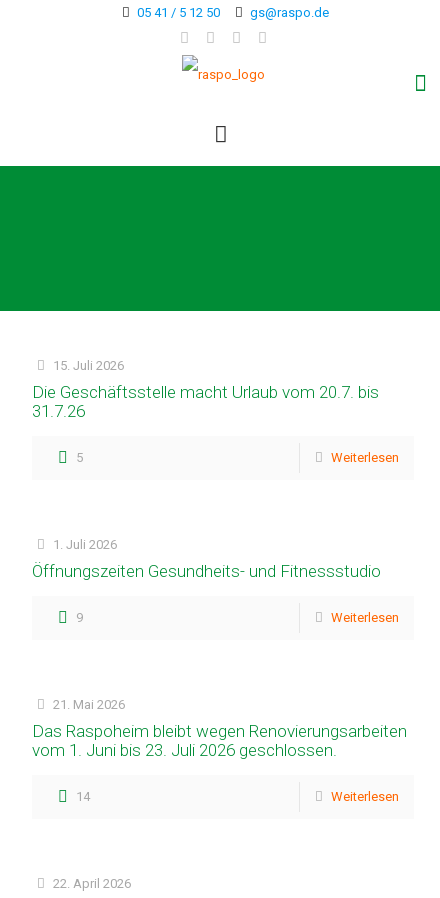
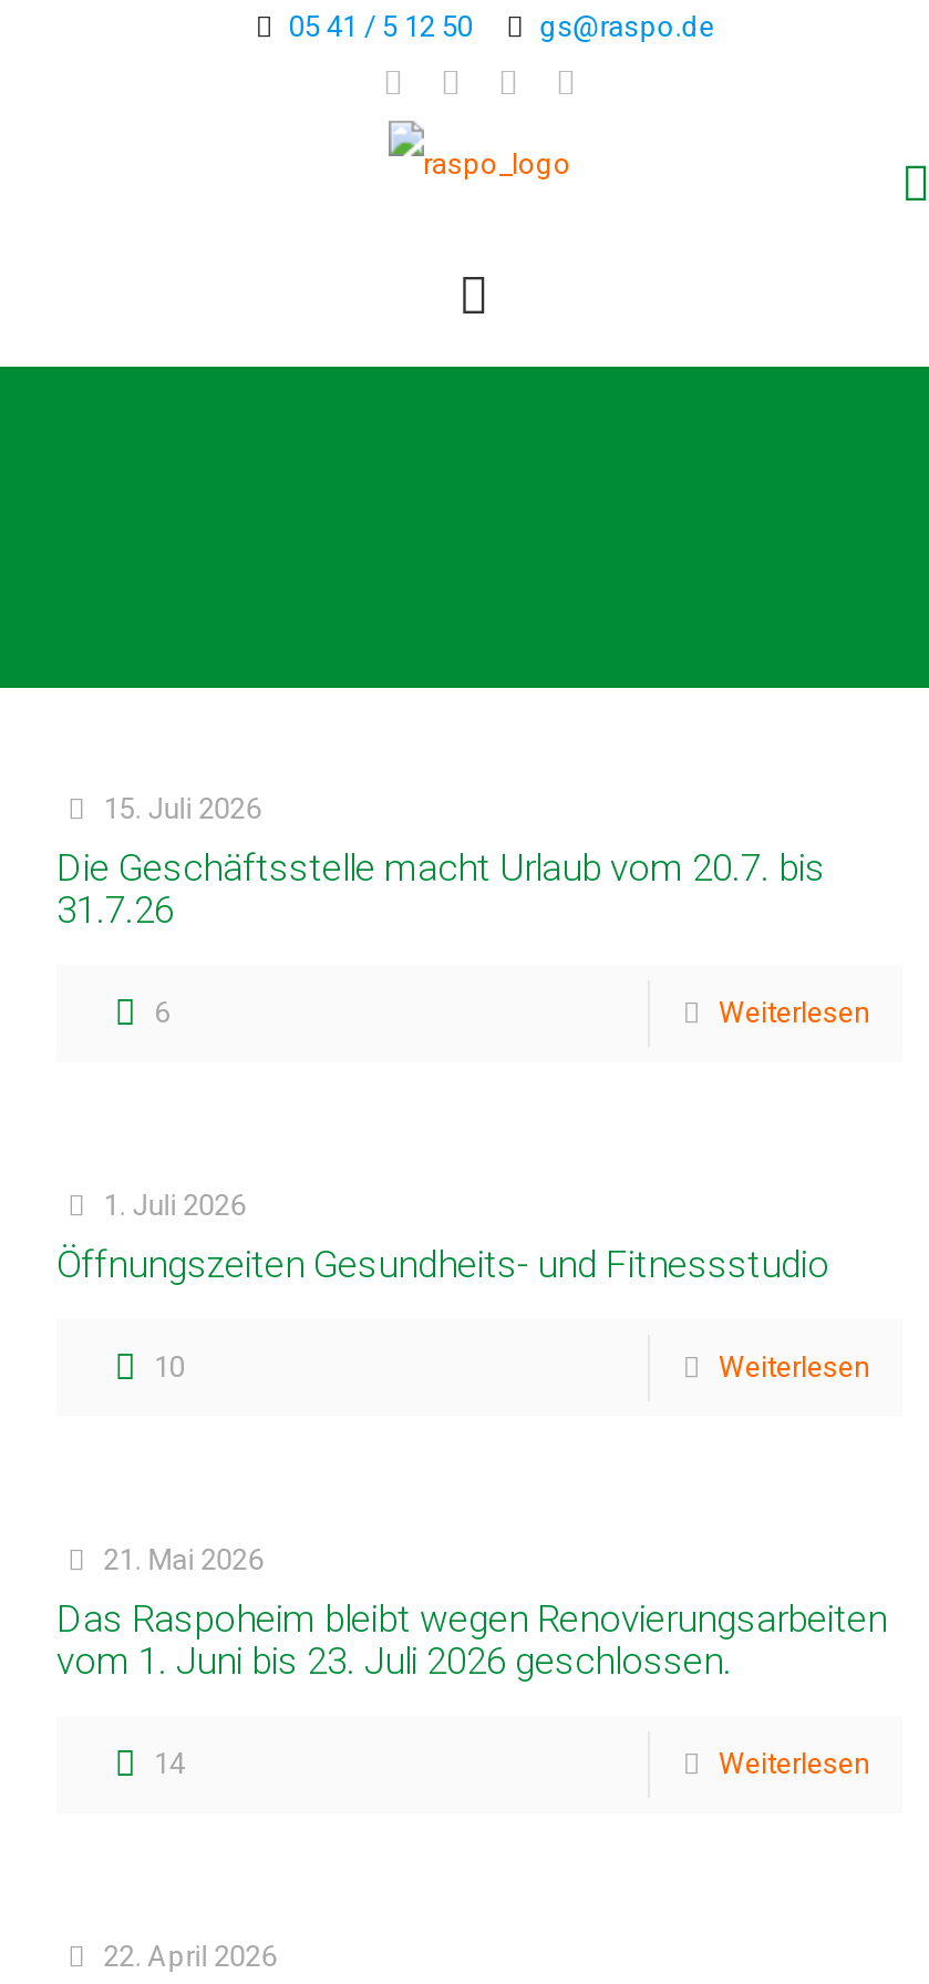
- 5
+ 6

- 9
+ 10
